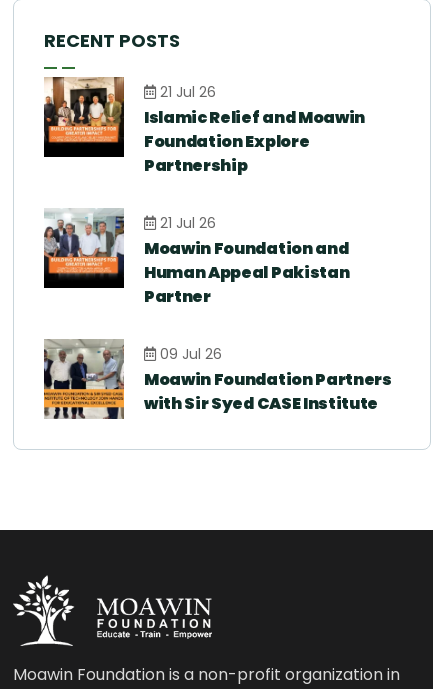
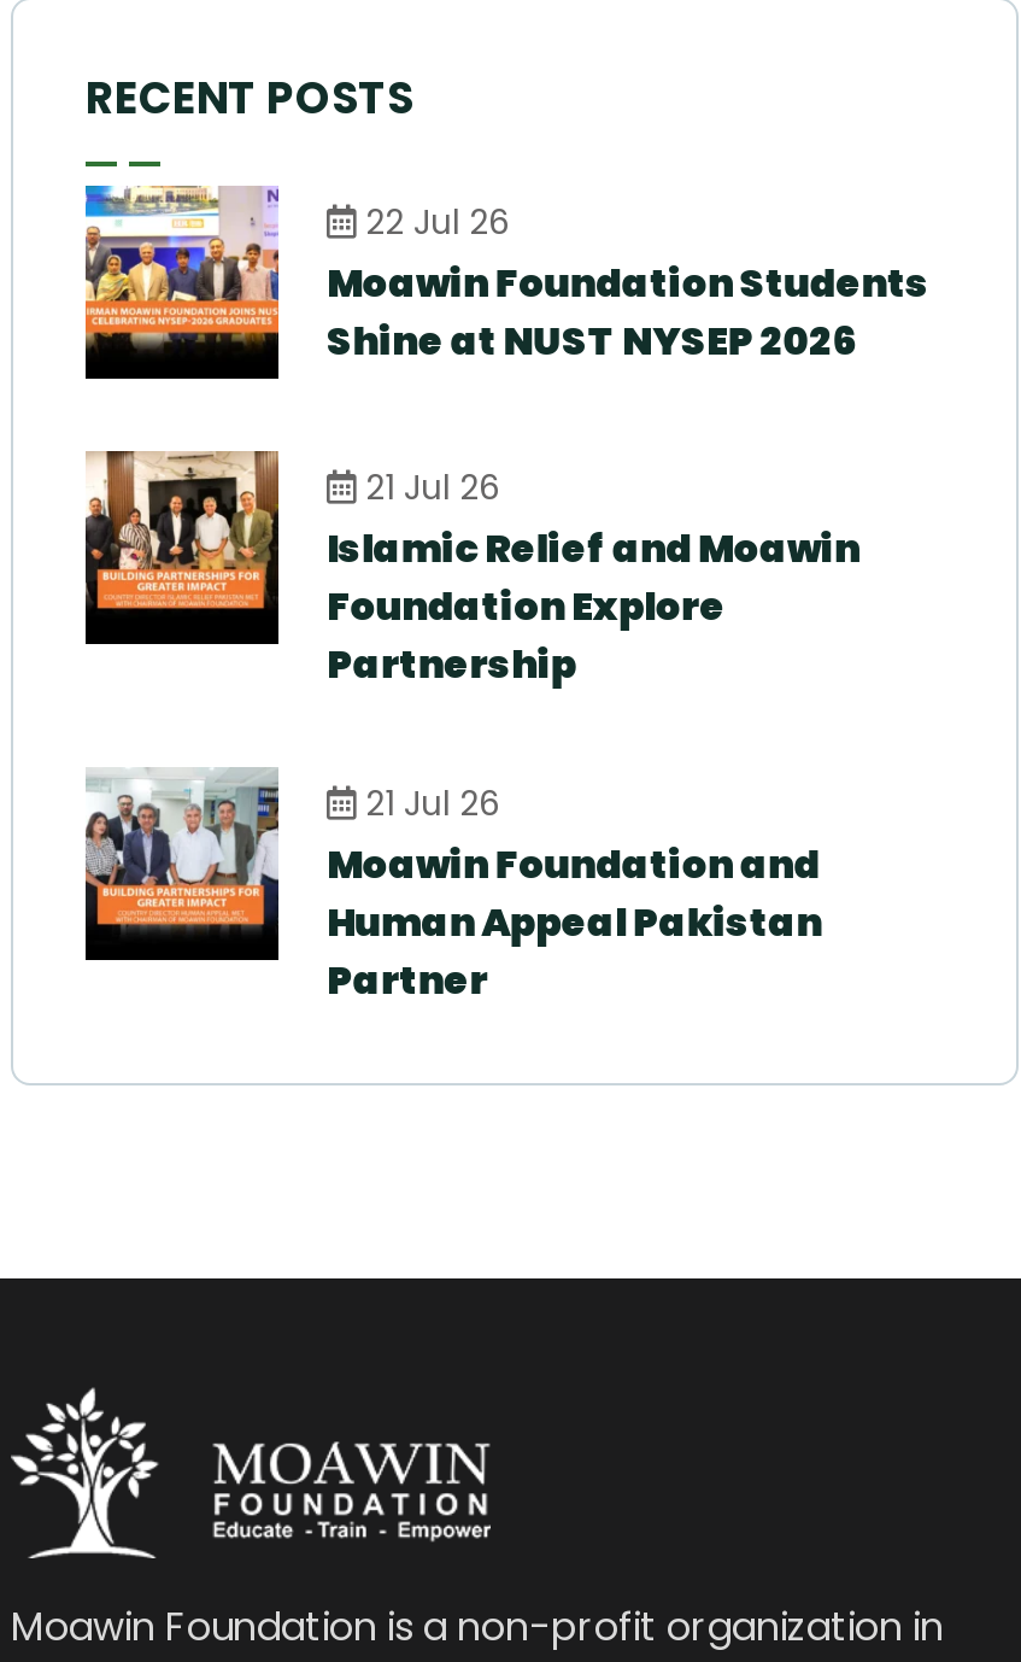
+ [image]
+ 22 Jul 26
+ Moawin Foundation Students
+ Shine at NUST NYSEP 2026

moved down: [image] | 21 Jul 26 | Islamic Relief and Moawin | ... | Human Appeal Pakistan | Partner

- [image]
- 09 Jul 26
- Moawin Foundation Partners
- with Sir Syed CASE Institute
